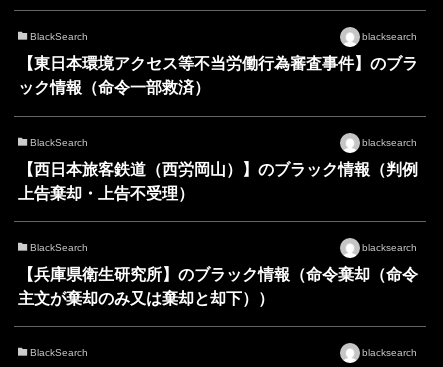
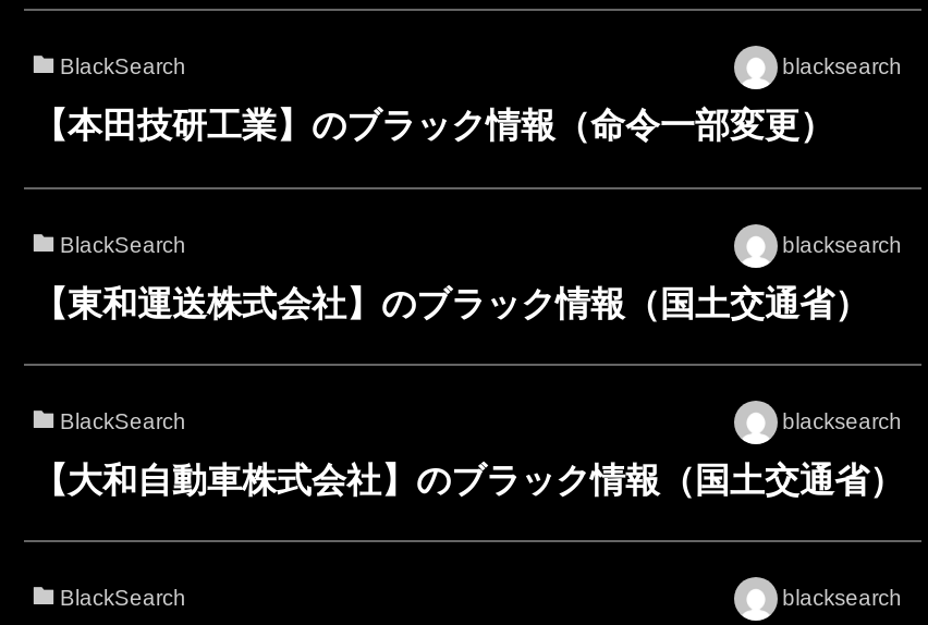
- 【東日本環境アクセス等不当労働行為審査事件】のブラ
- ック情報（命令一部救済）
+ 【本田技研工業】のブラック情報（命令一部変更）

- 【西日本旅客鉄道（西労岡山）】のブラック情報（判例
- 上告棄却・上告不受理）
+ 【東和運送株式会社】のブラック情報（国土交通省）

- 【兵庫県衛生研究所】のブラック情報（命令棄却（命令
- 主文が棄却のみ又は棄却と却下））
+ 【大和自動車株式会社】のブラック情報（国土交通省）
